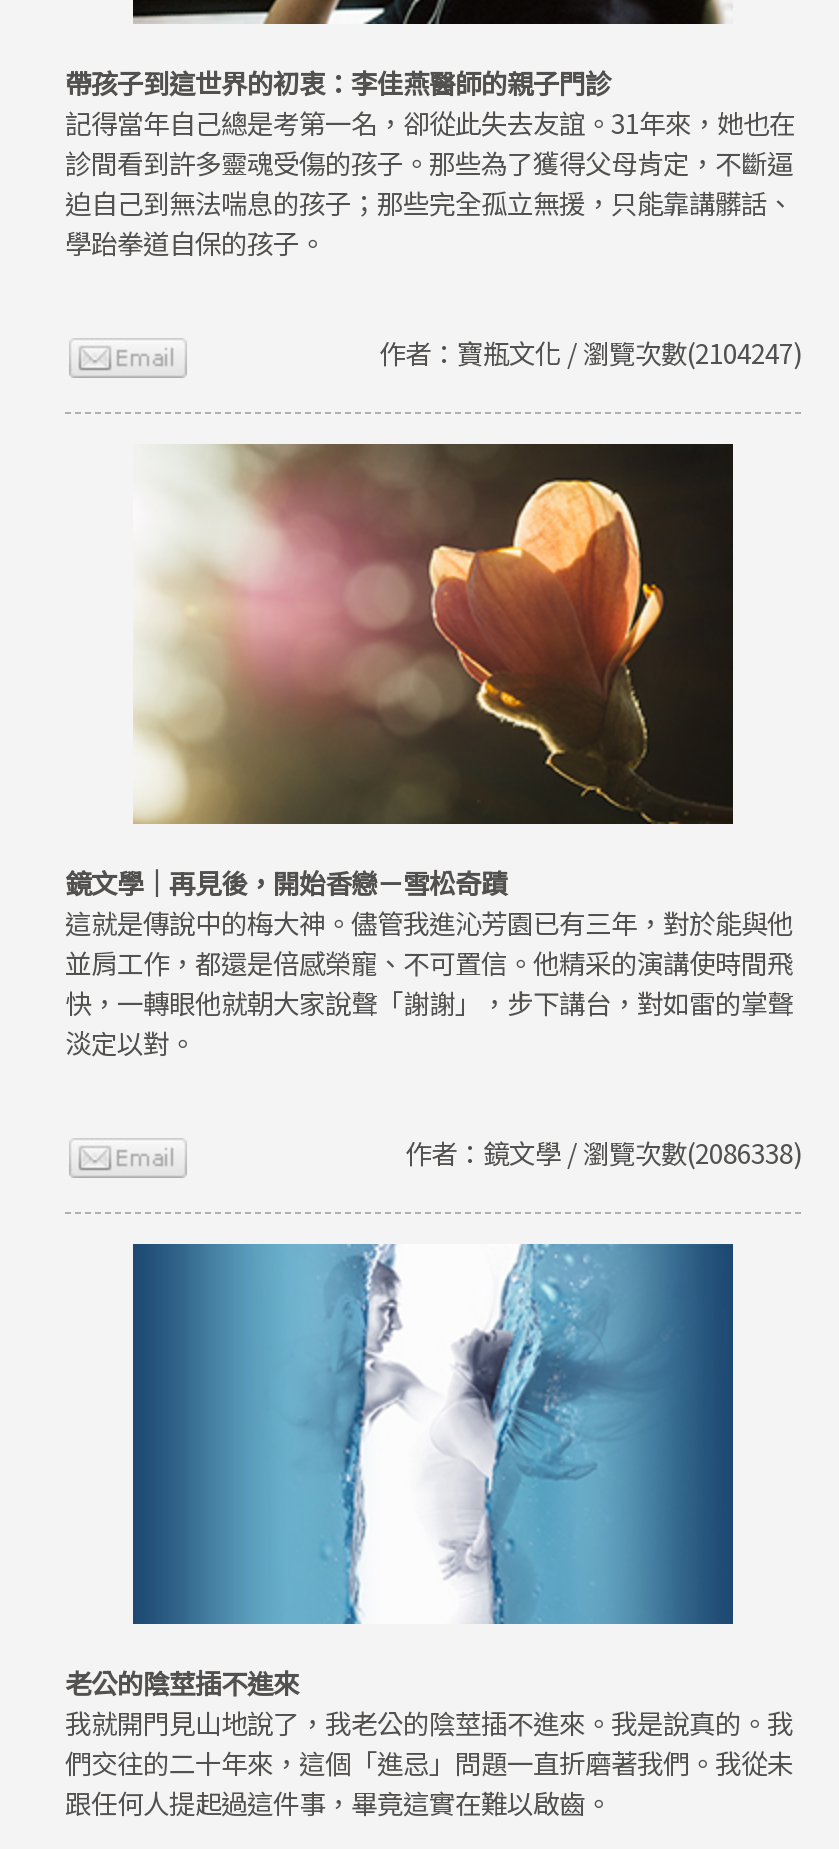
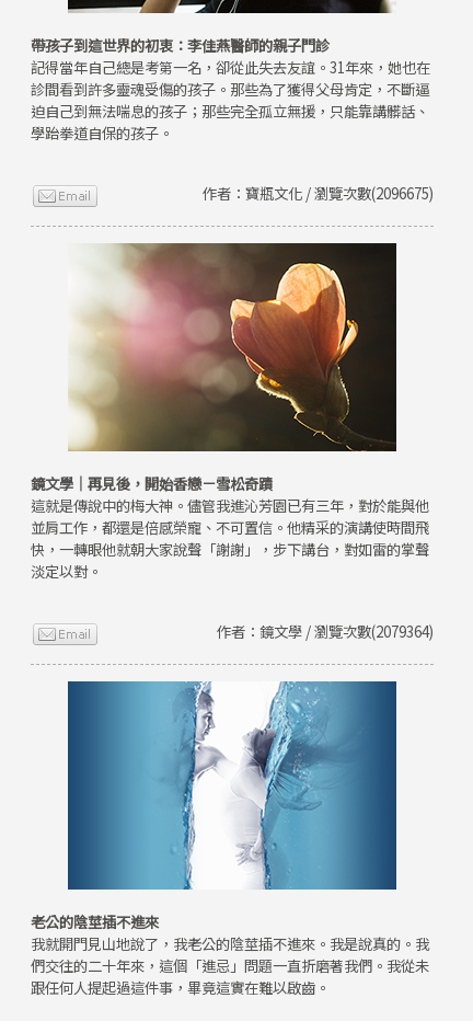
- 作者：寶瓶文化 / 瀏覽次數(2104247)
+ 作者：寶瓶文化 / 瀏覽次數(2096675)

- 作者：鏡文學 / 瀏覽次數(2086338)
+ 作者：鏡文學 / 瀏覽次數(2079364)
